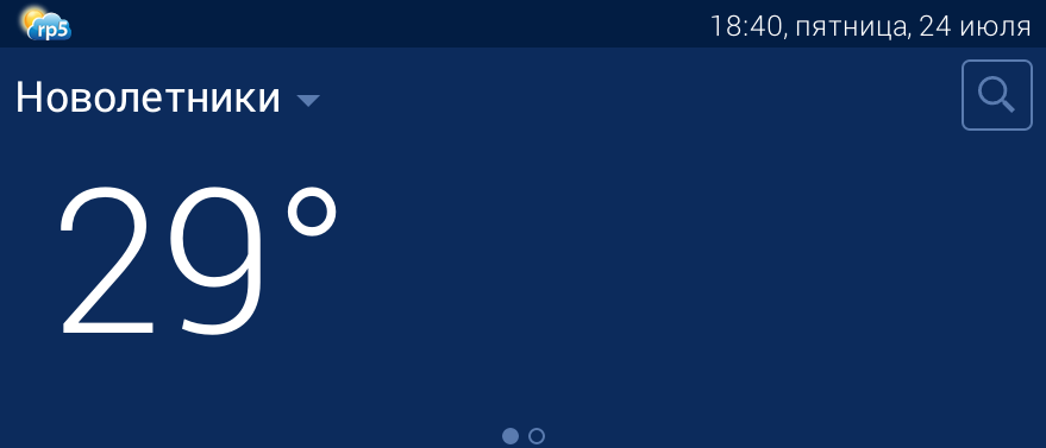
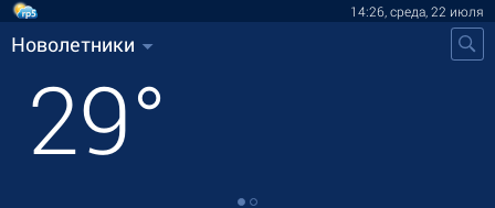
- 18:40, пятница, 24 июля
+ 14:26, среда, 22 июля
